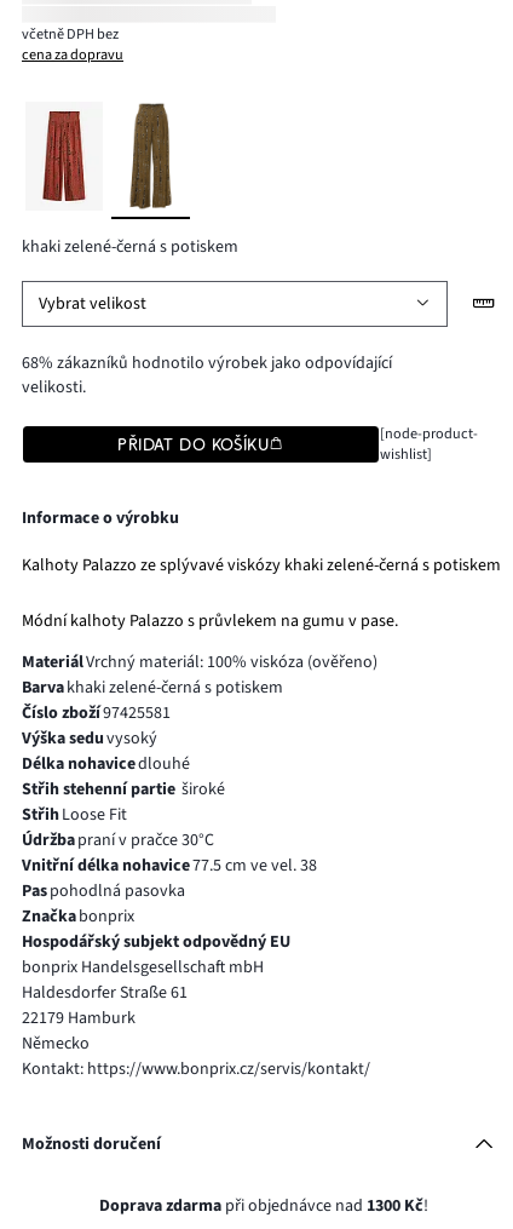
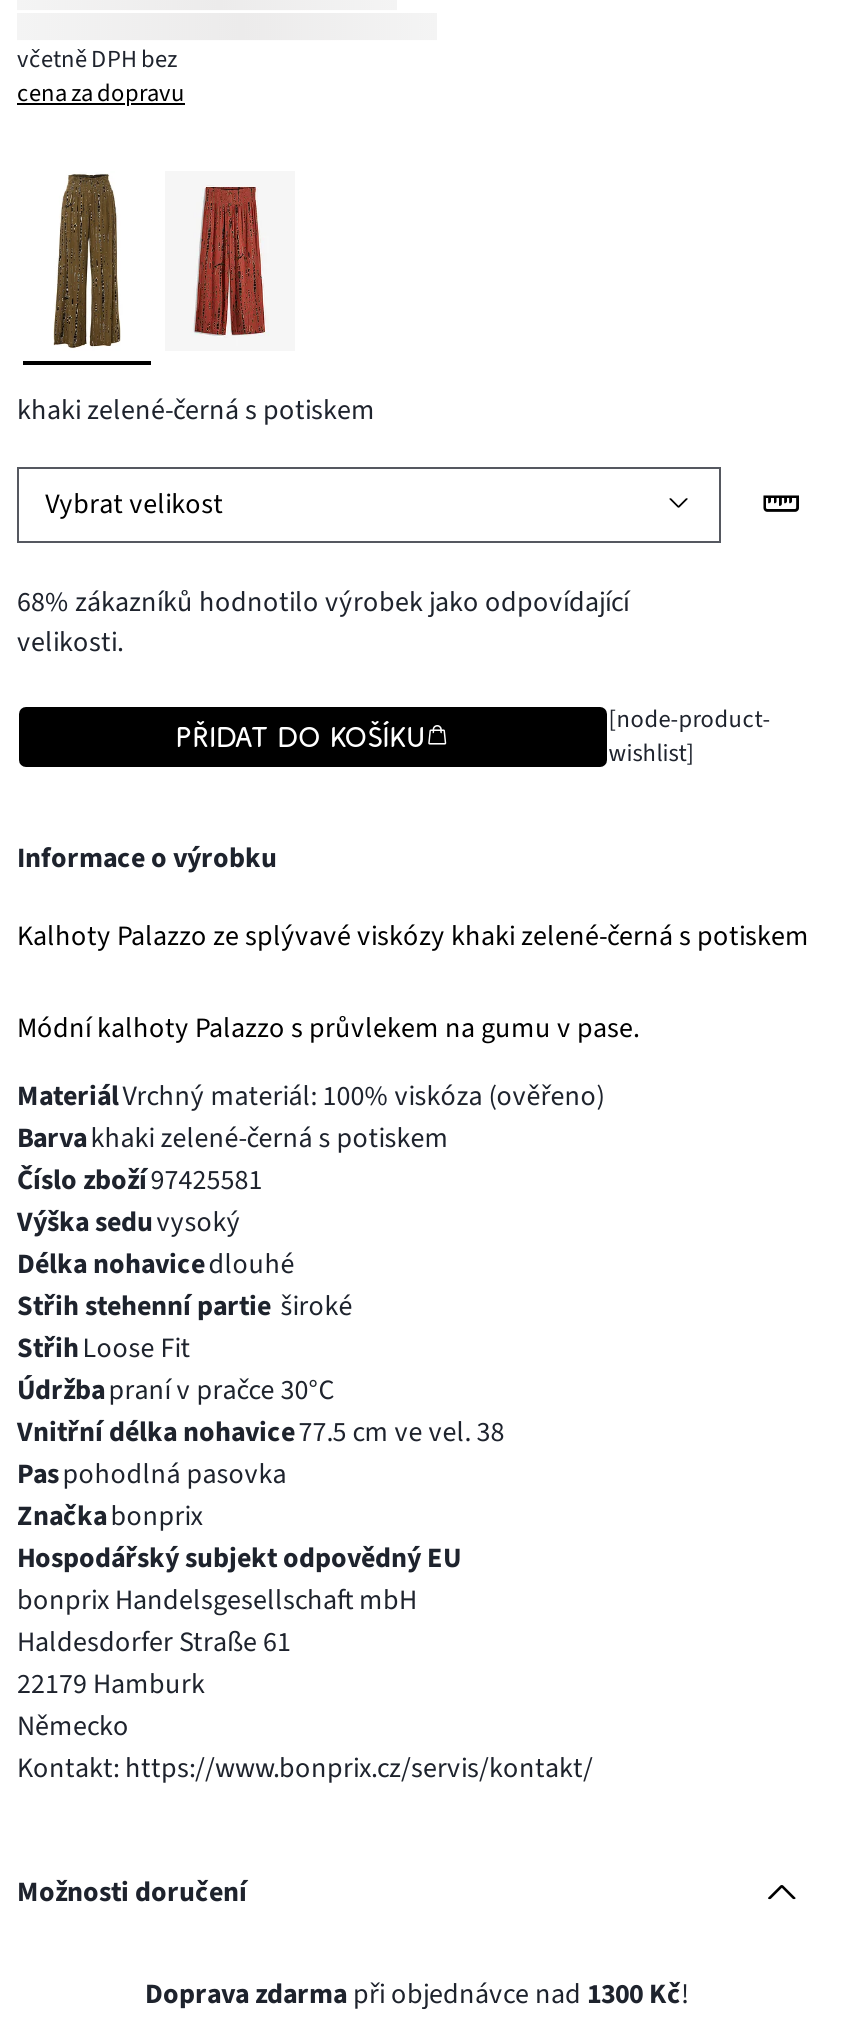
- [image]
+ [image]

- [image]
+ [image]
